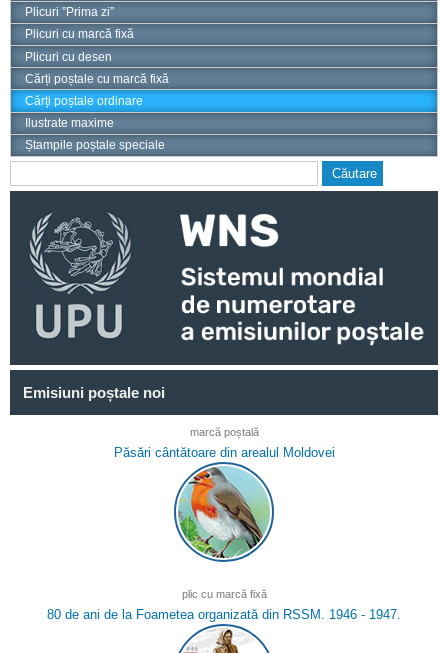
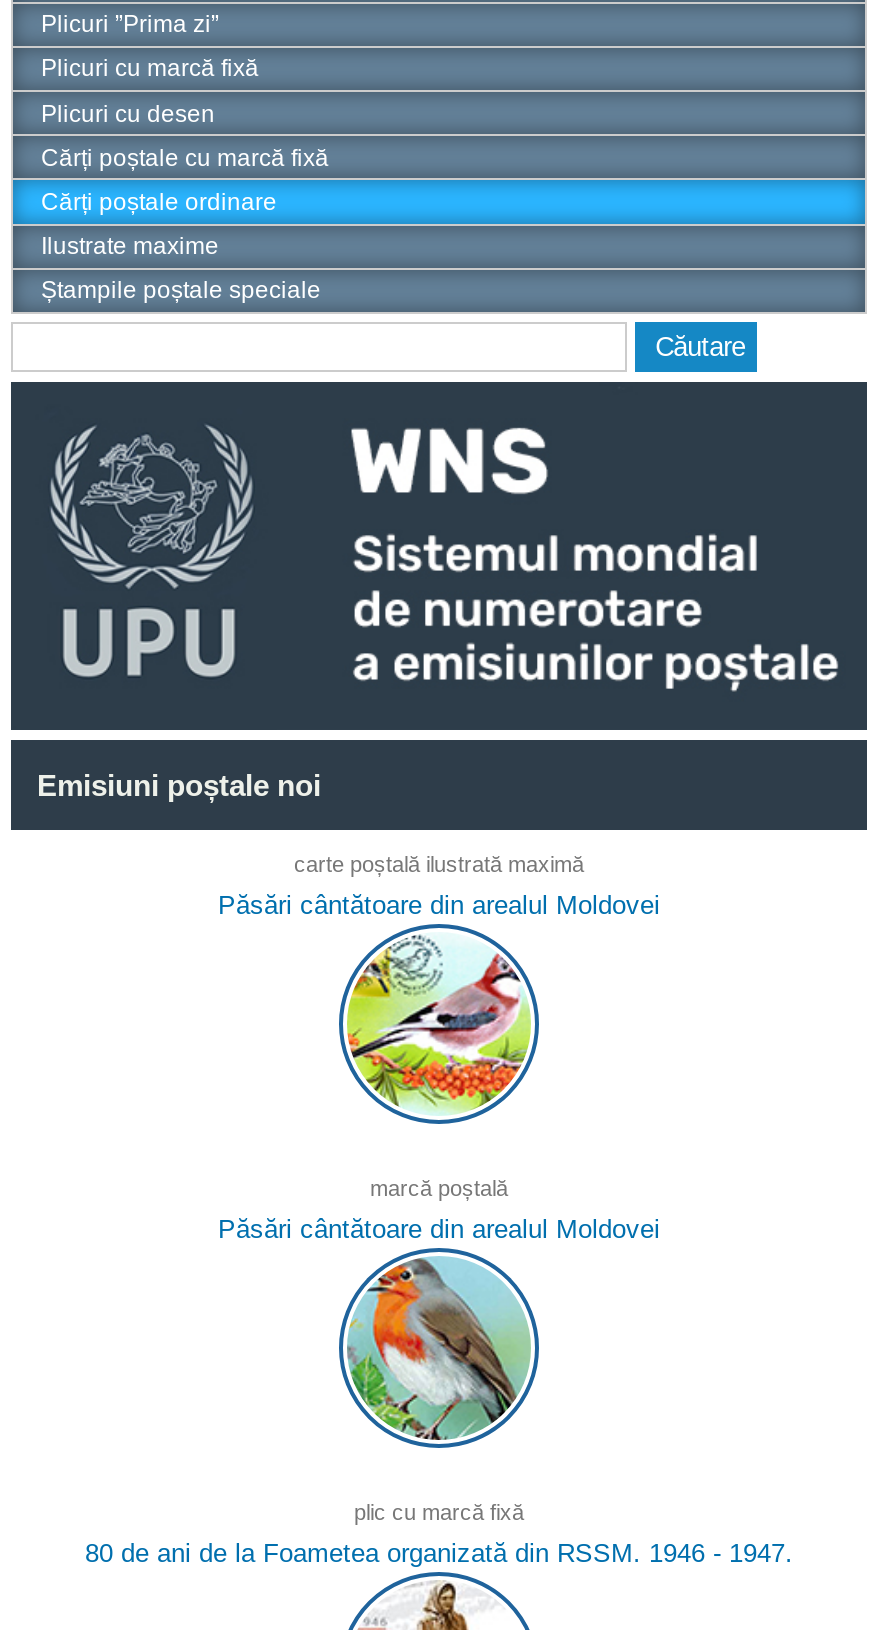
+ carte poștală ilustrată maximă
+ Păsări cântătoare din arealul Moldovei

+ [image]
